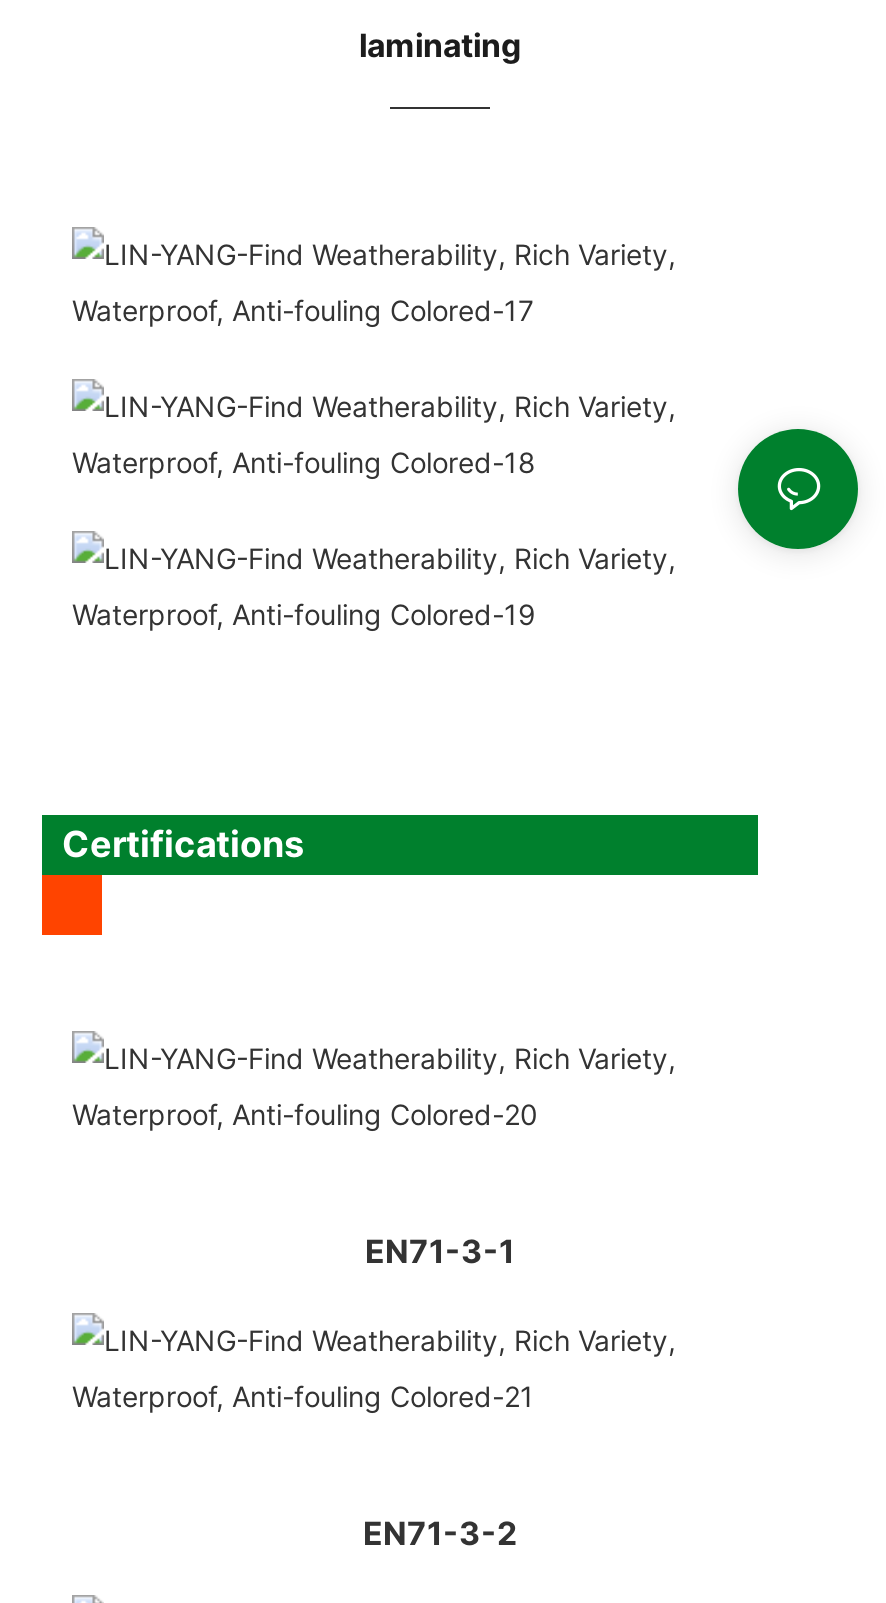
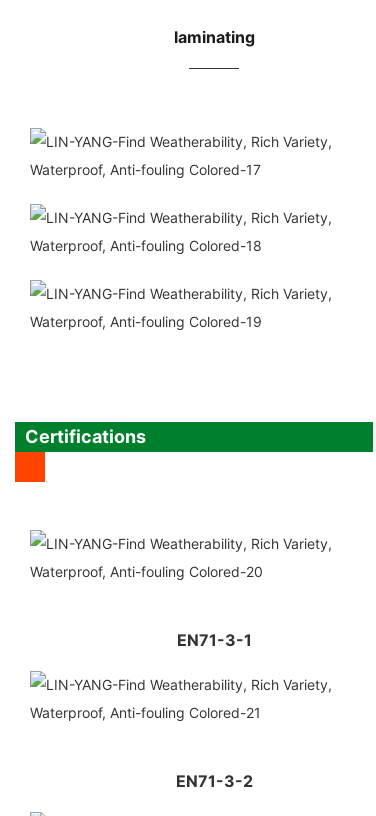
- [image]
